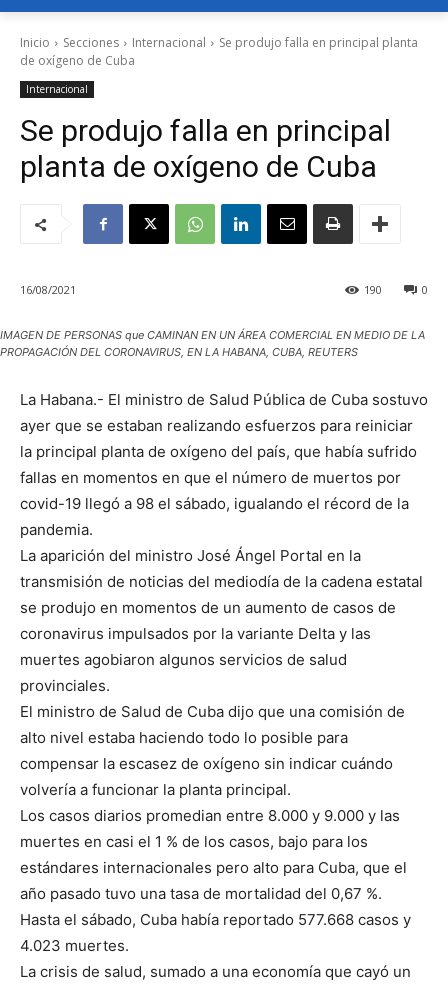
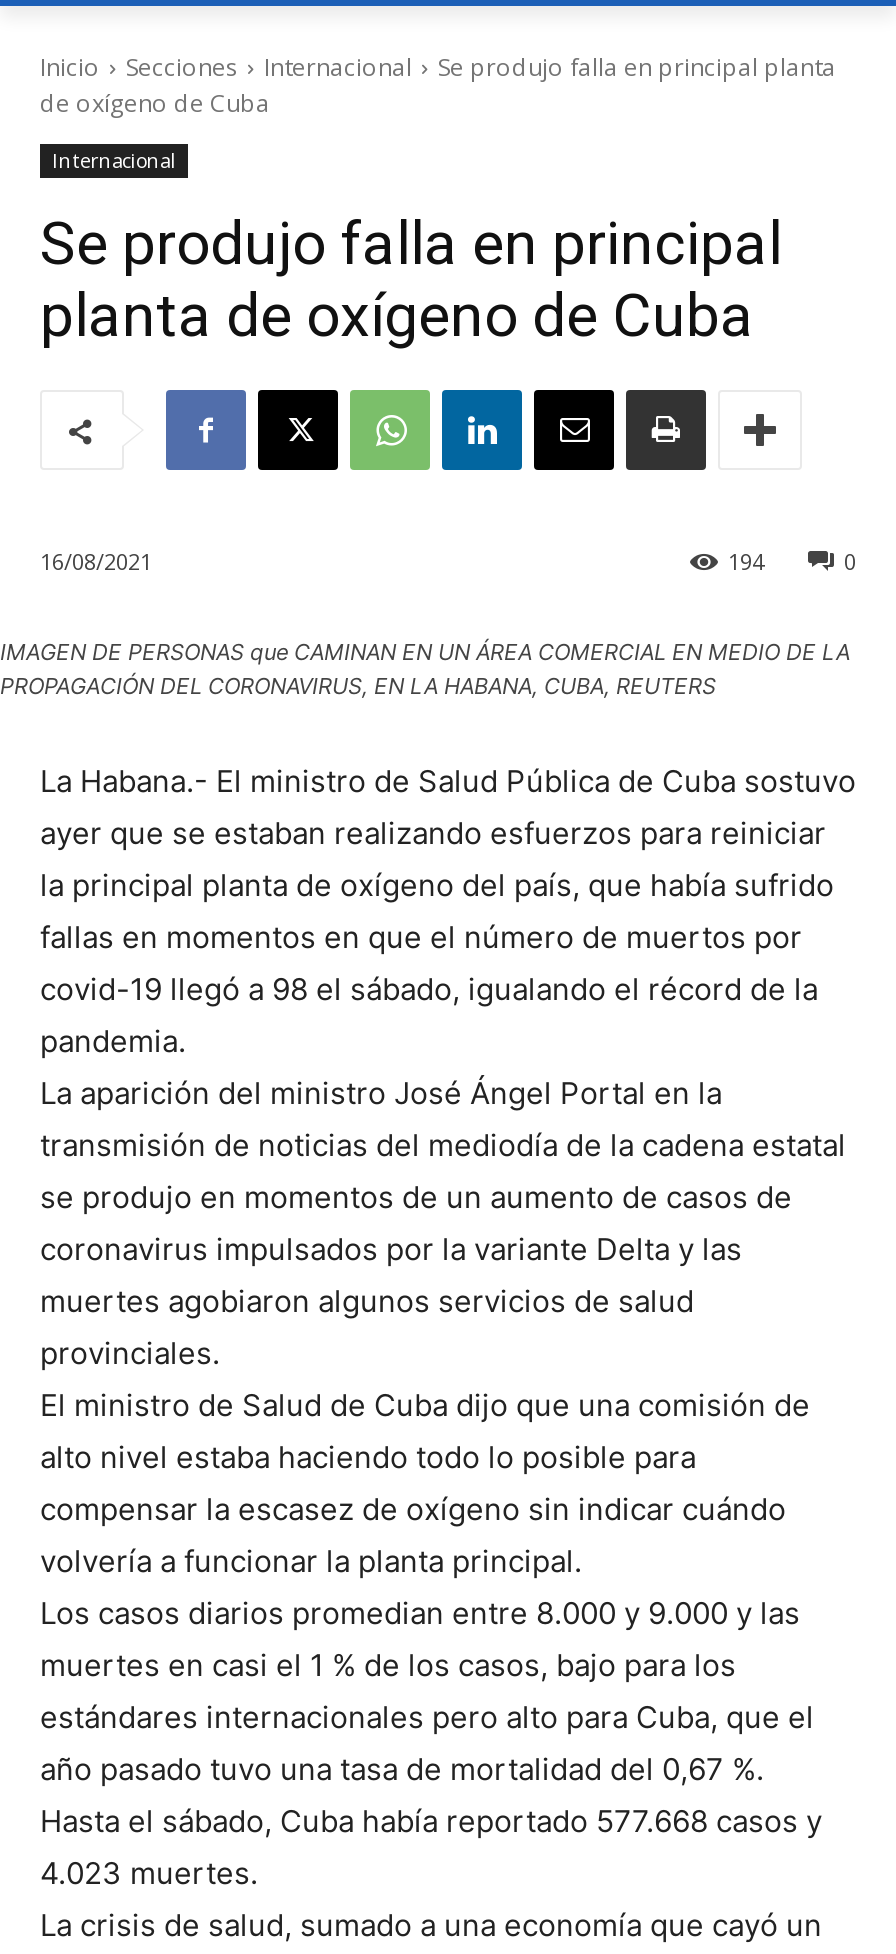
- 190
+ 194
